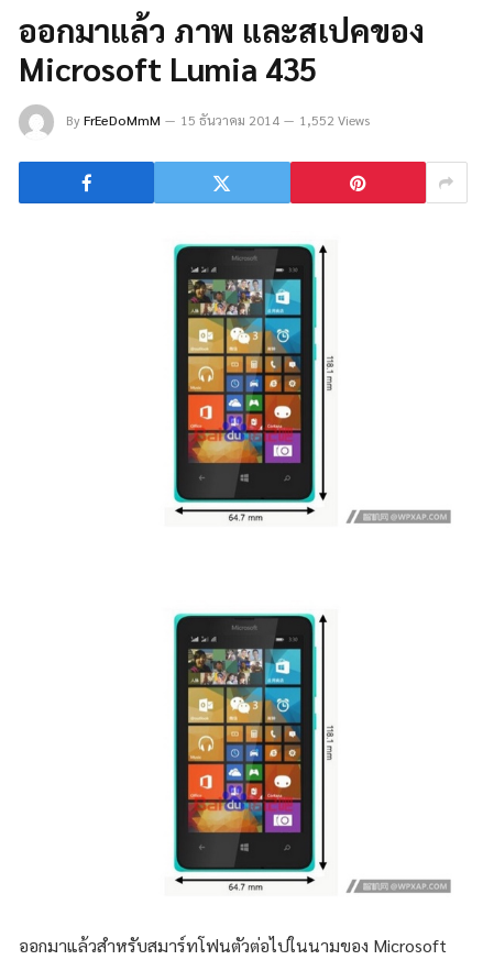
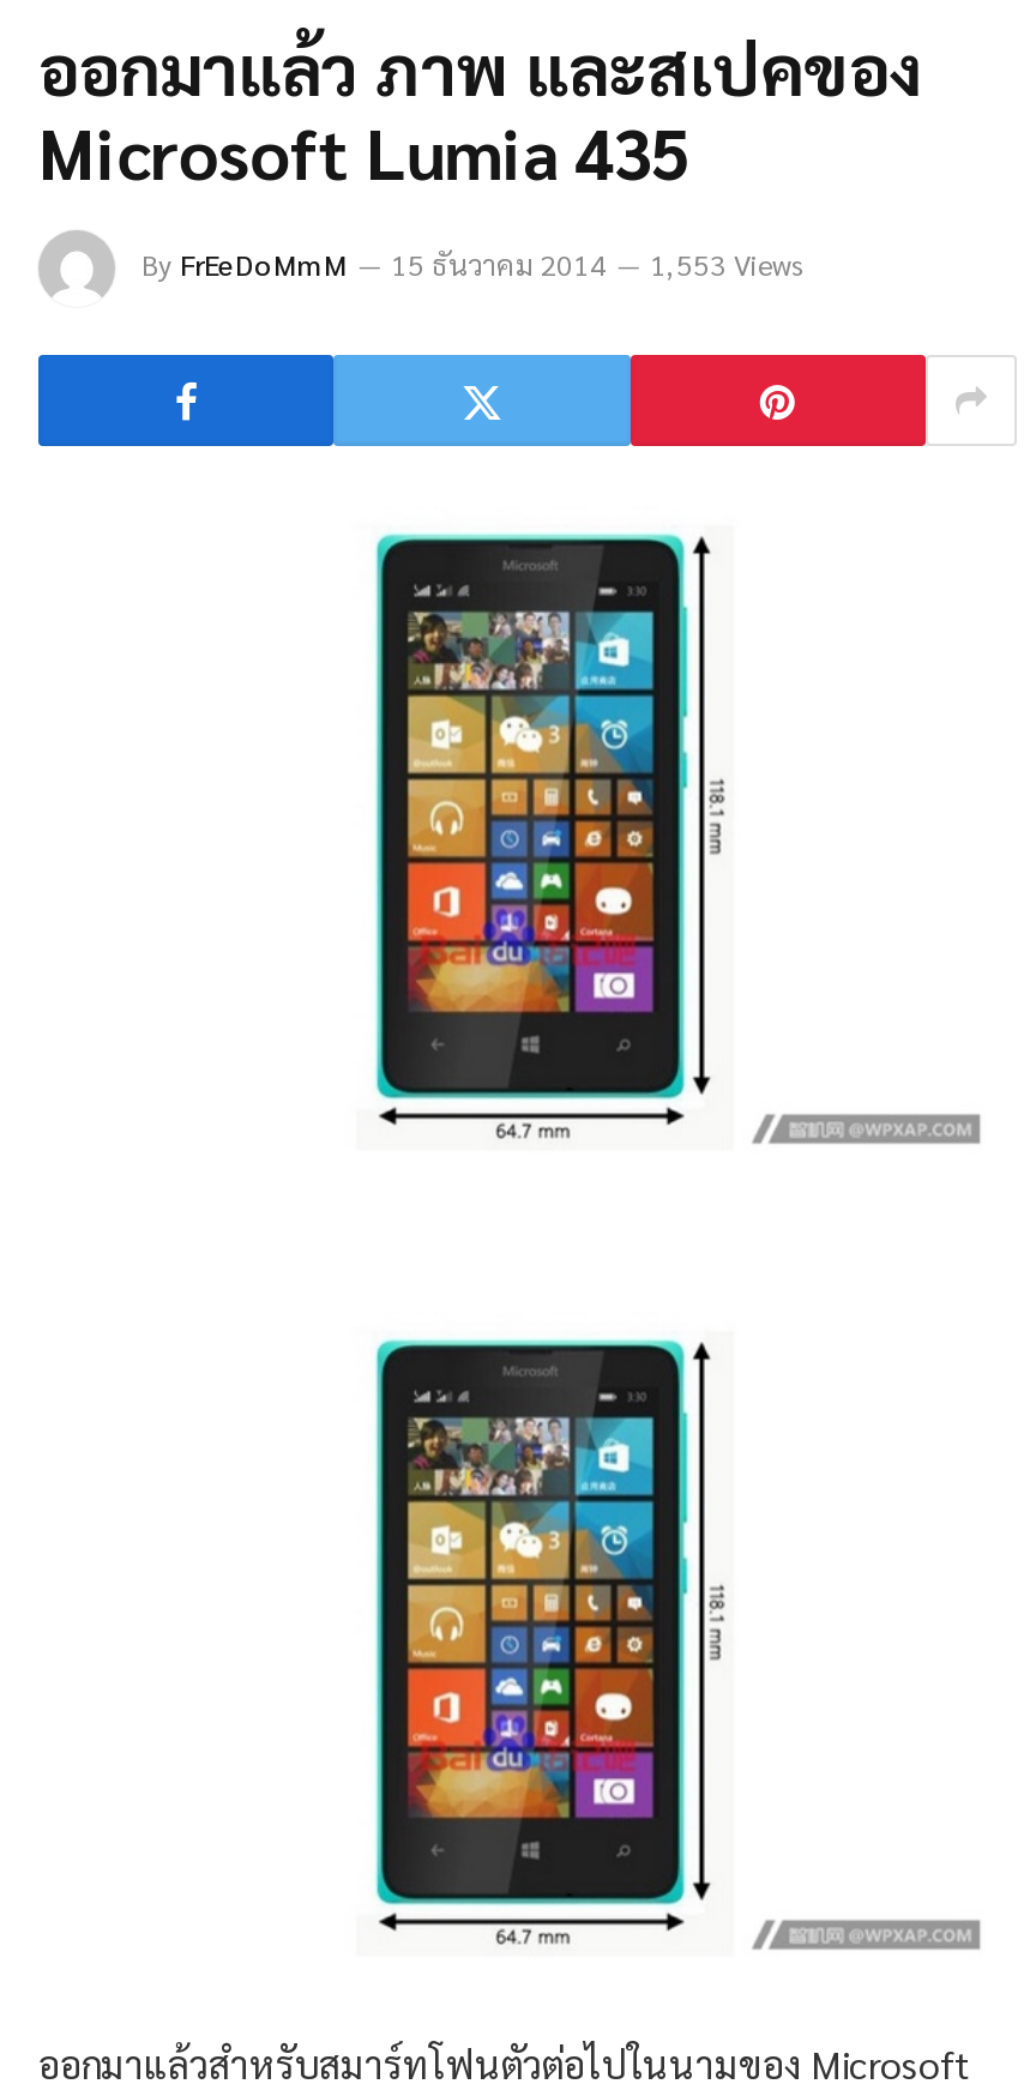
- By FrEeDoMmM 15 ธันวาคม 2014 1,552 Views
+ By FrEeDoMmM 15 ธันวาคม 2014 1,553 Views
